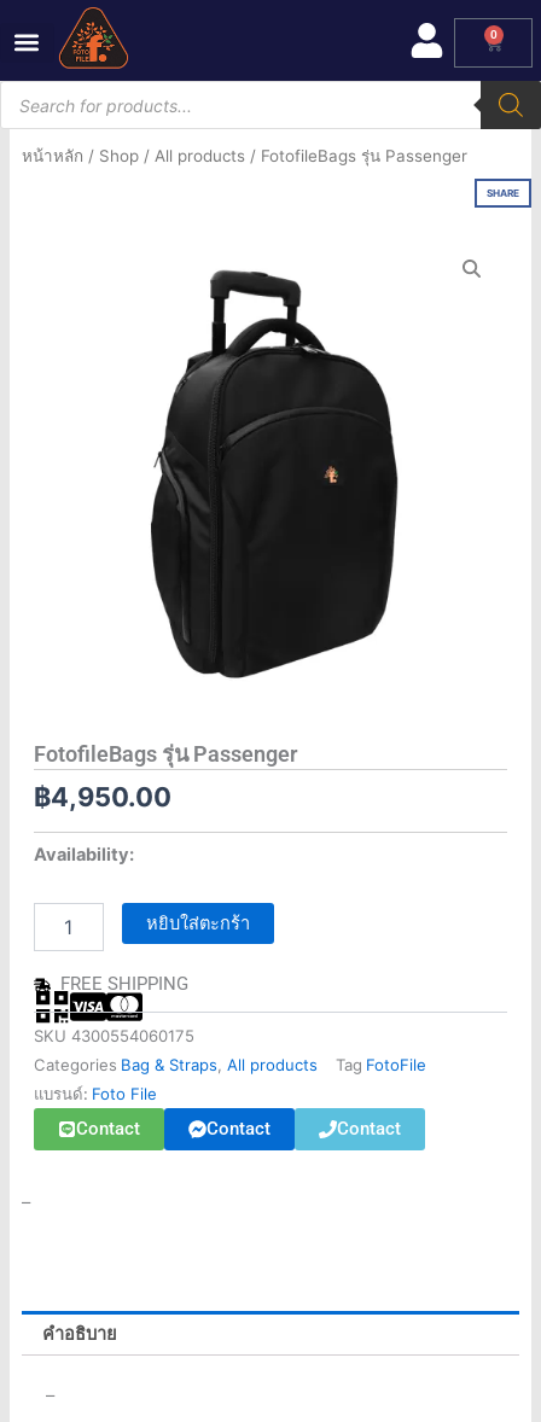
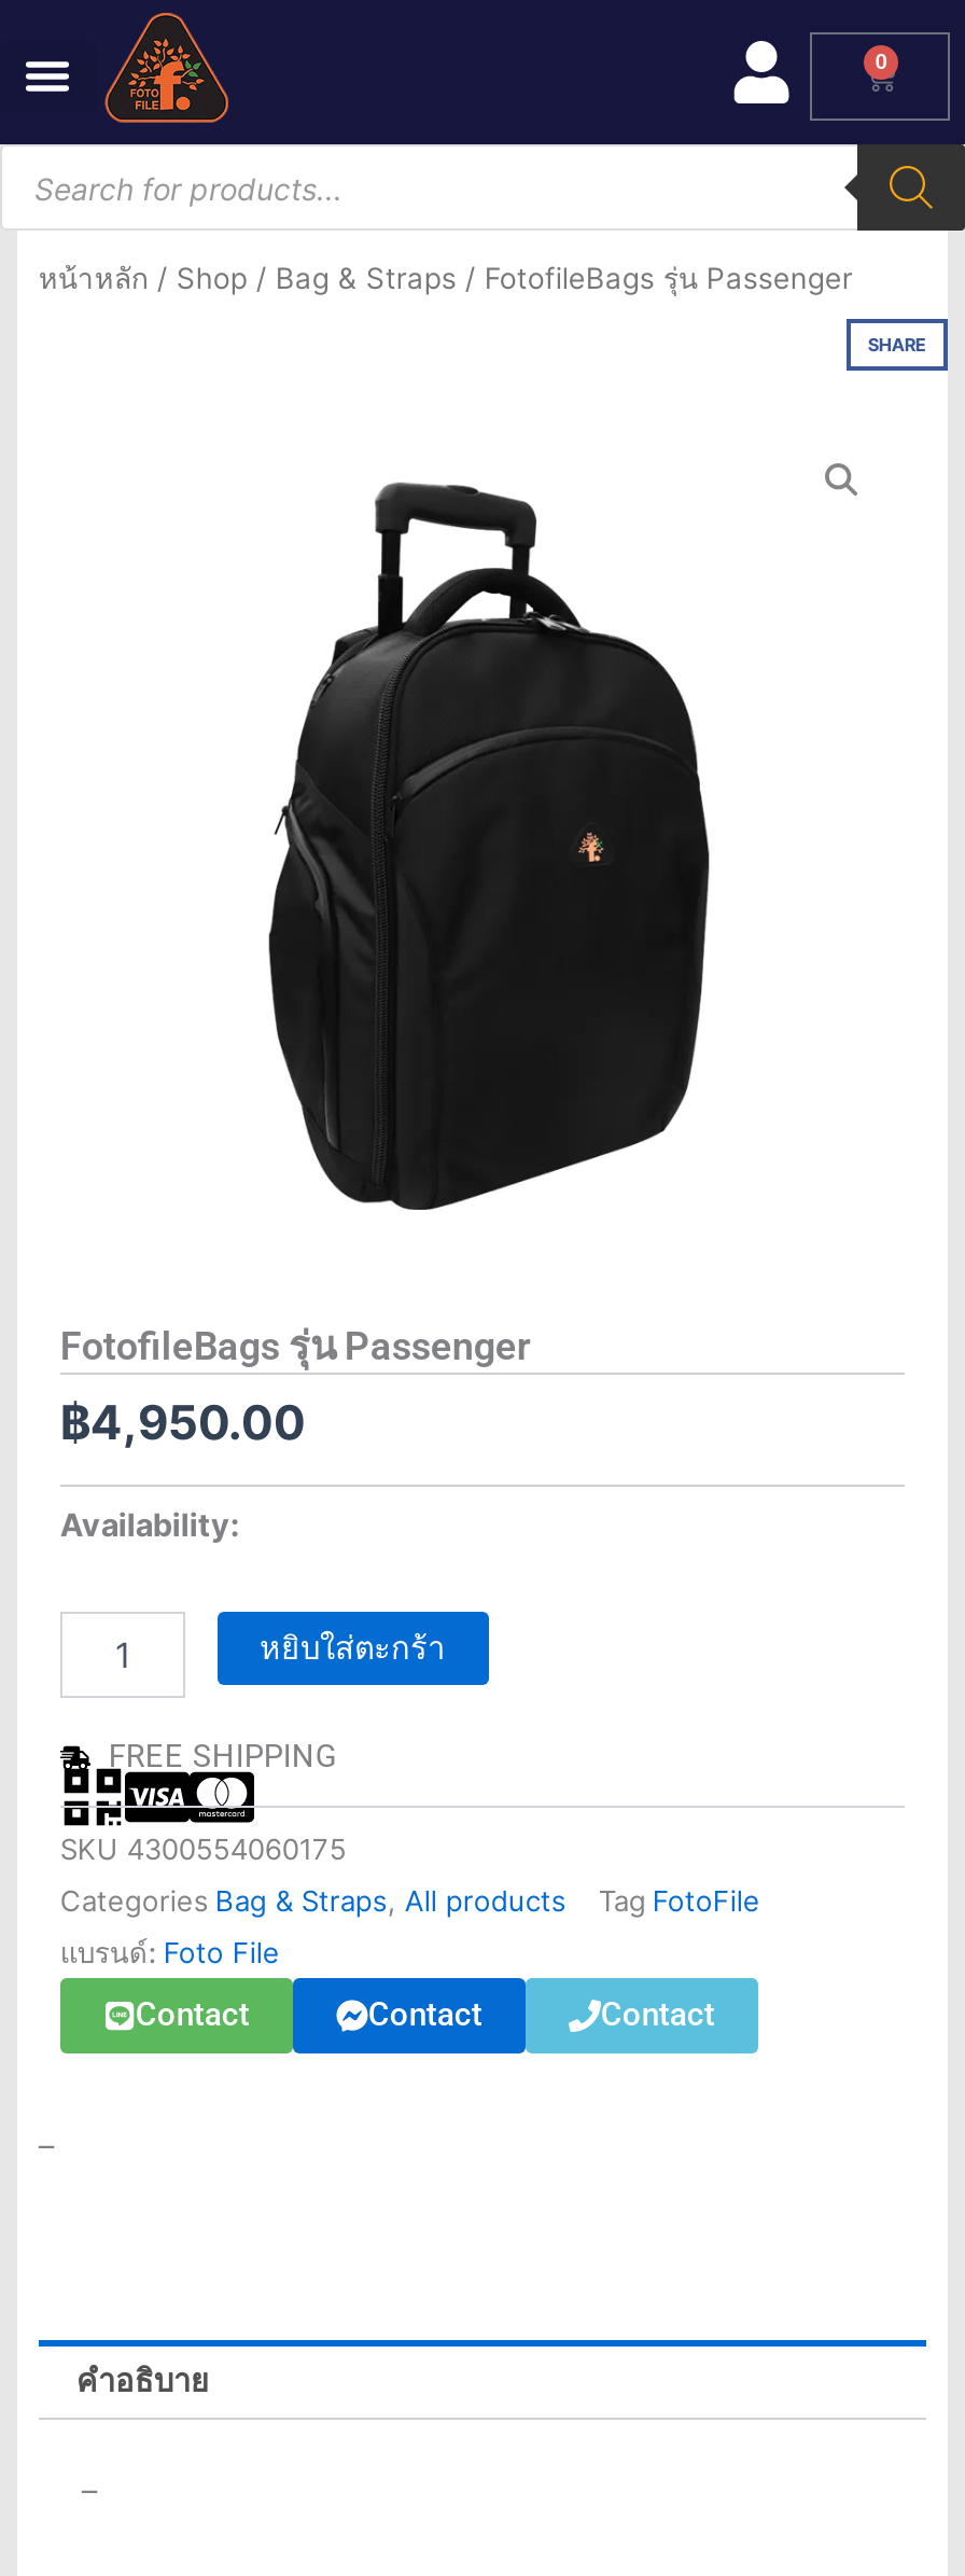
- หน้าหลัก/ Shop / All products / FotofileBags รุ่น Passenger
+ หน้าหลัก/ Shop / Bag & Straps / FotofileBags รุ่น Passenger
